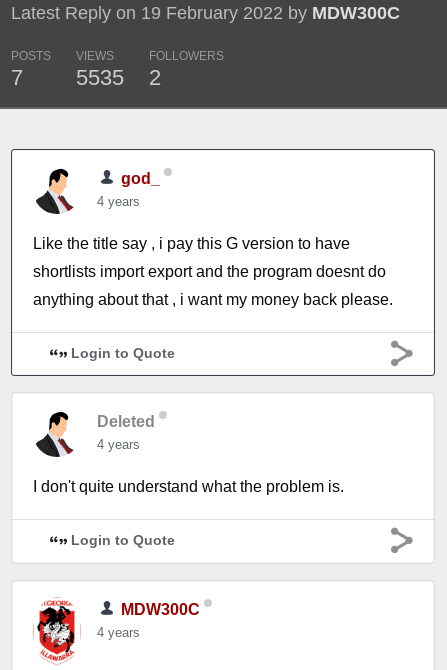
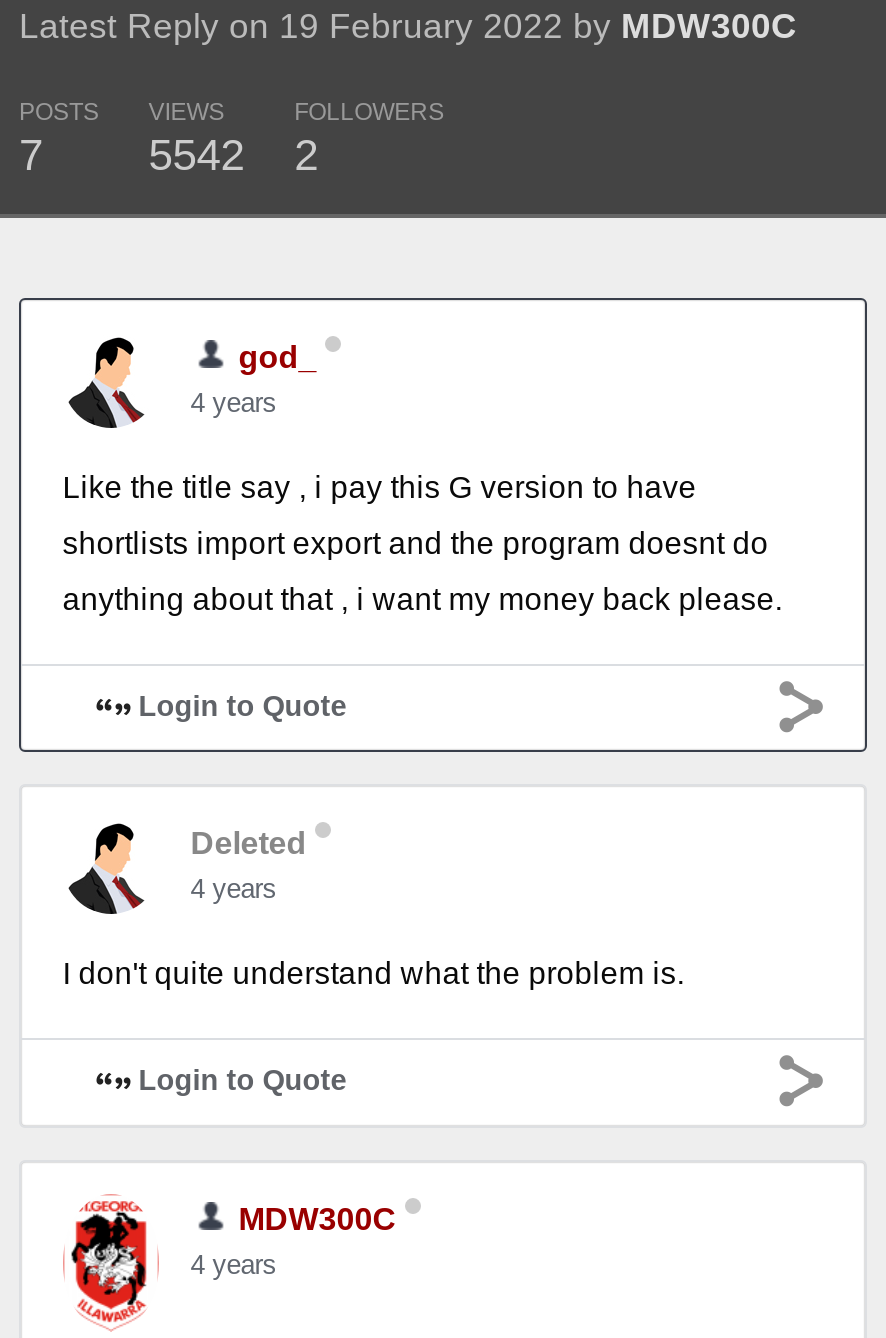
- 5535 2
+ 5542 2
